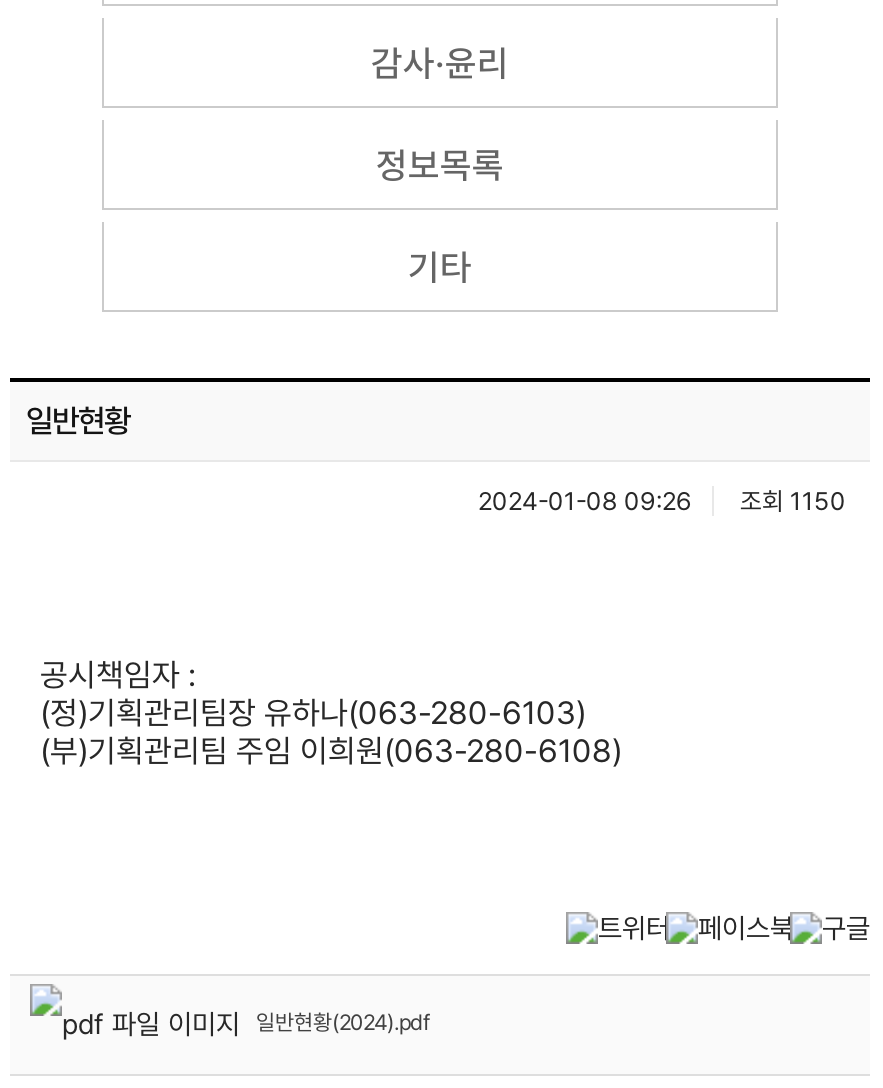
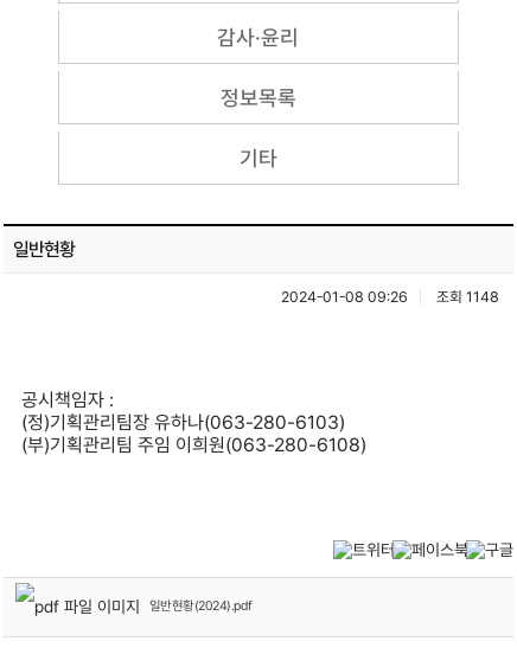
- 2024-01-08 09:26 조회 1150
+ 2024-01-08 09:26 조회 1148
